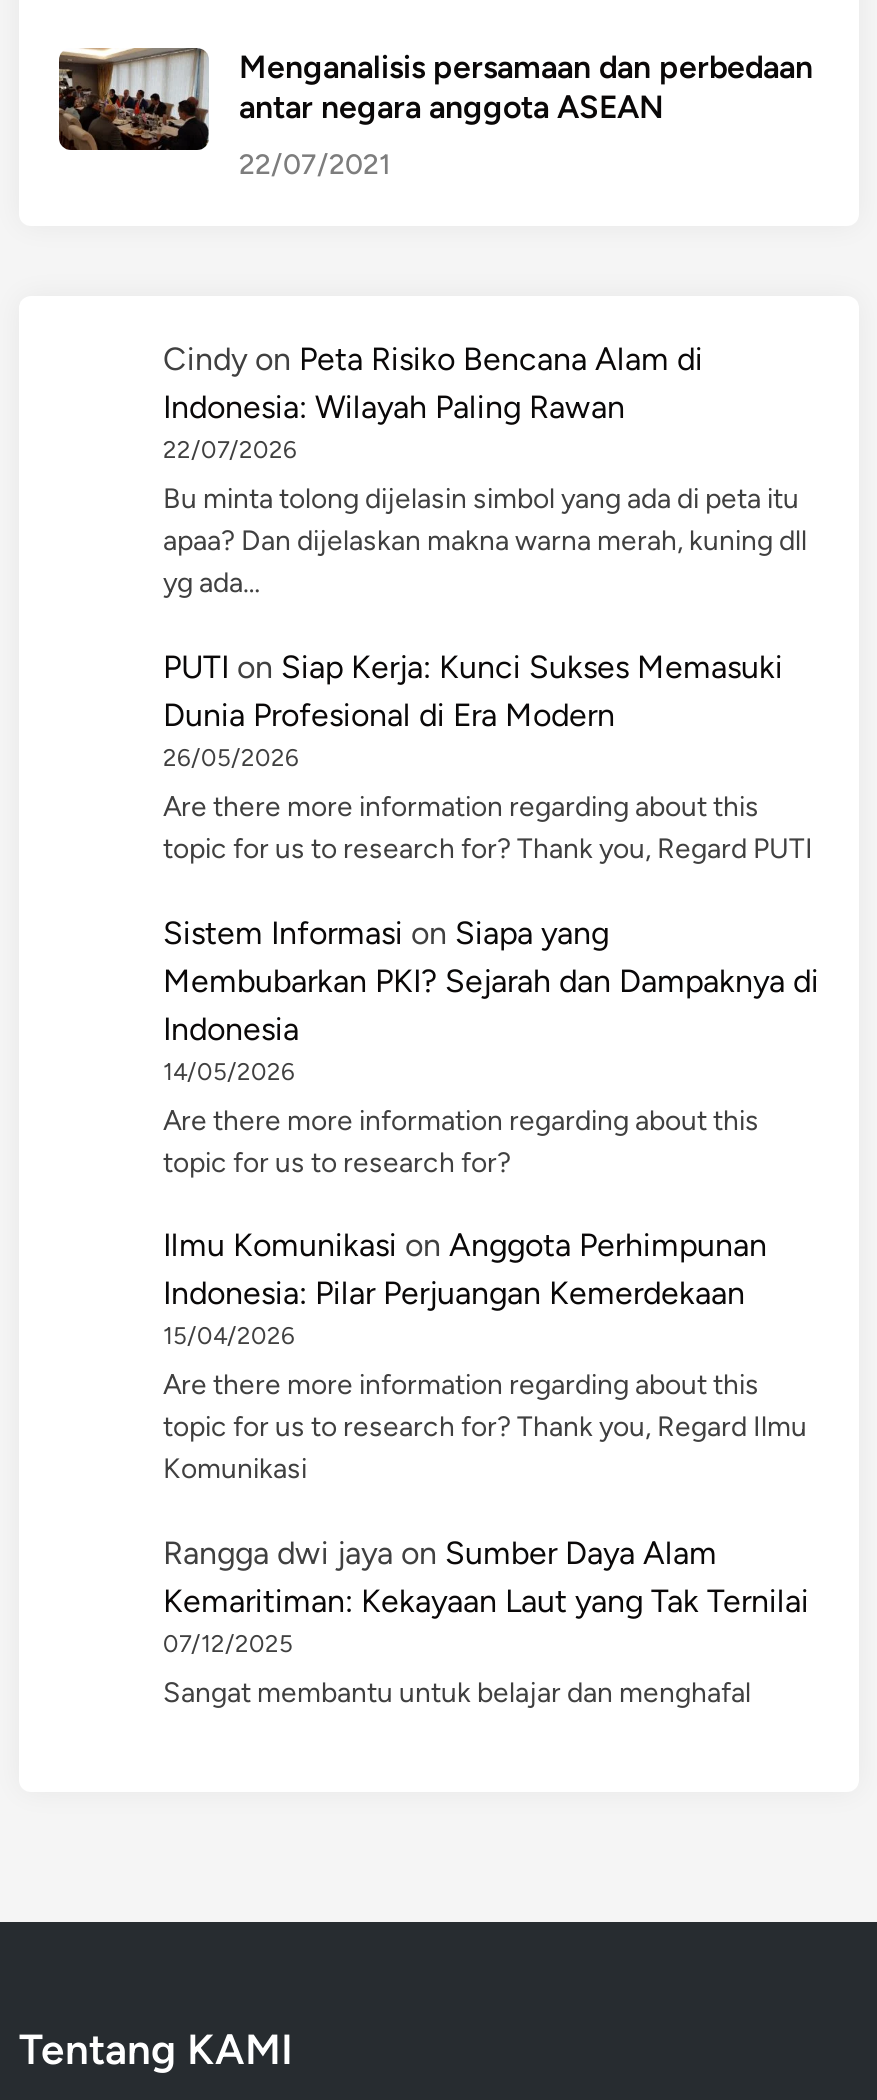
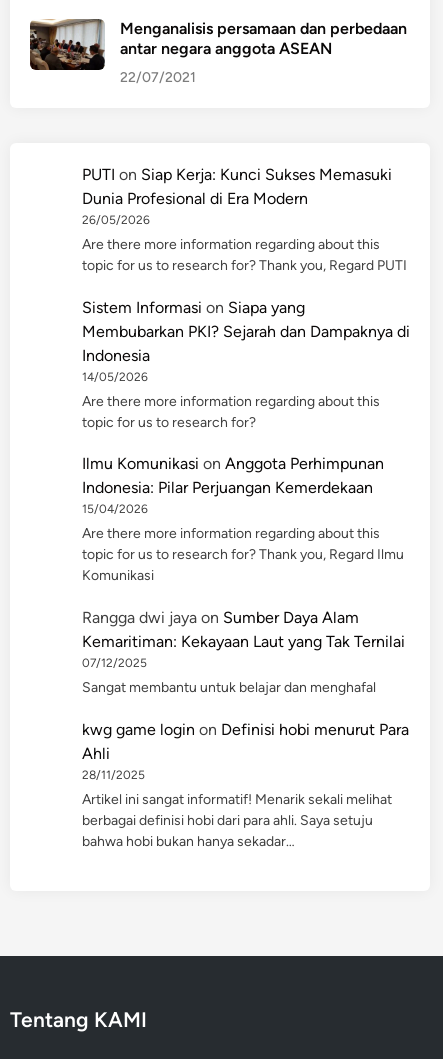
- Cindy on Peta Risiko Bencana Alam di
- Indonesia: Wilayah Paling Rawan
- 22/07/2026
- Bu minta tolong dijelasin simbol yang ada di peta itu
- apaa? Dan dijelaskan makna warna merah, kuning dll
- yg ada…

moved up: PUTI on Siap Kerja: Kunci Sukses Memasuki | Dunia Profesional di Era Modern | 26/05/2026 | ... | 07/12/2025 | Sangat membantu untuk belajar dan menghafal

+ kwg game login on Definisi hobi menurut Para
+ Ahli
+ 28/11/2025
+ Artikel ini sangat informatif! Menarik sekali melihat
+ berbagai definisi hobi dari para ahli. Saya setuju
+ bahwa hobi bukan hanya sekadar…
